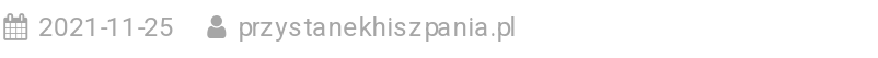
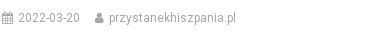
- 2021-11-25
+ 2022-03-20
